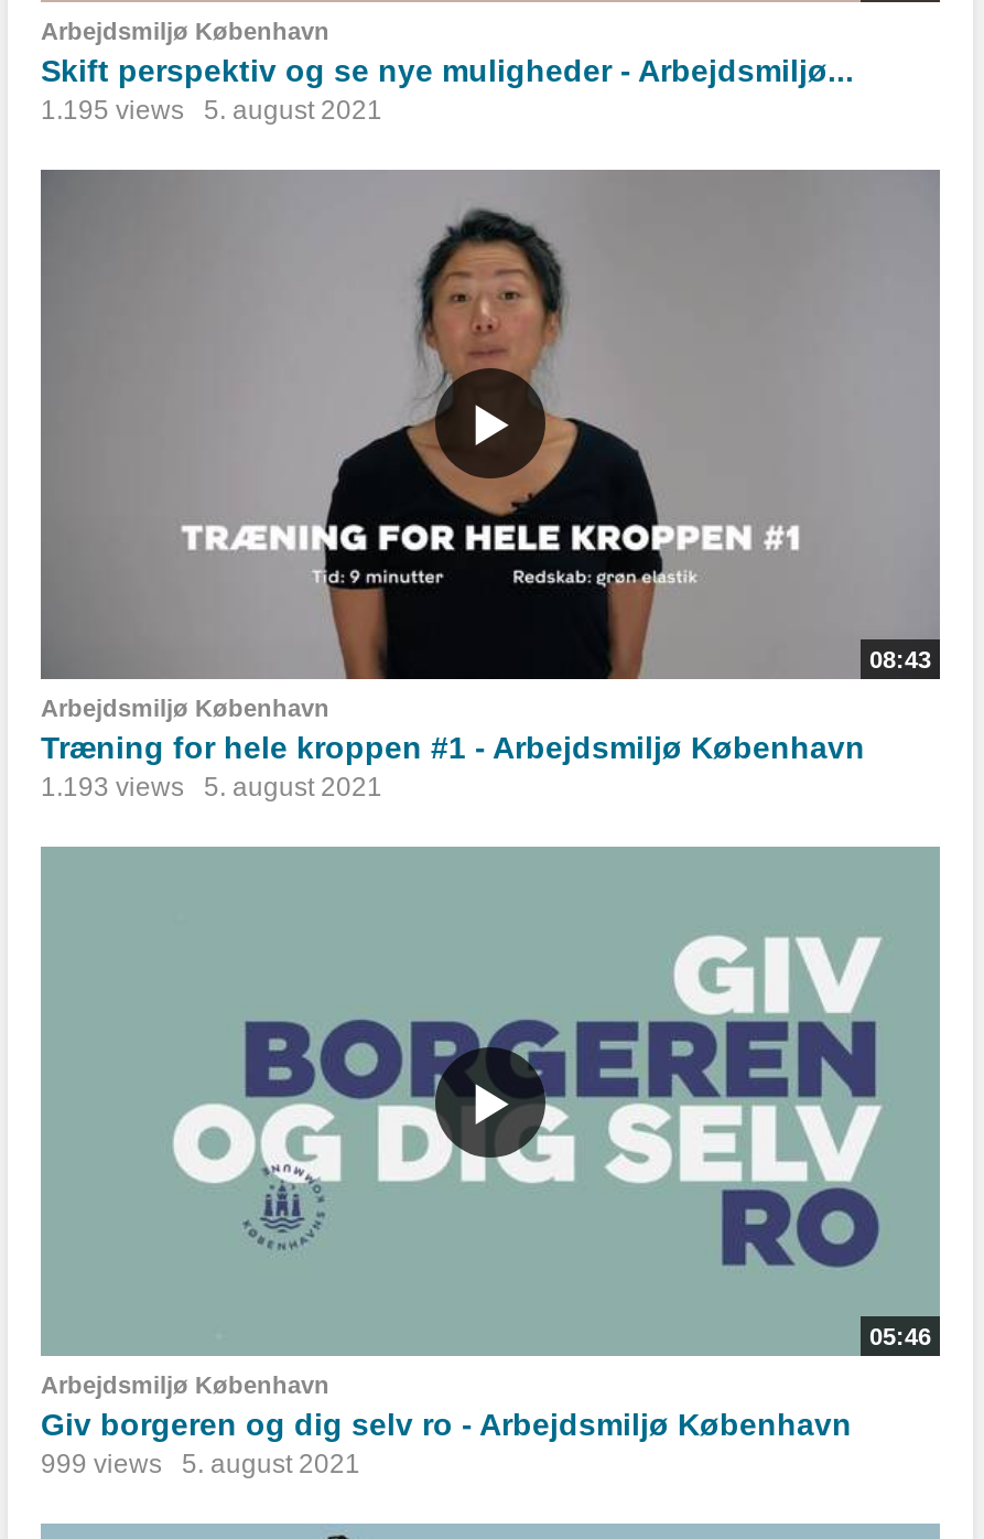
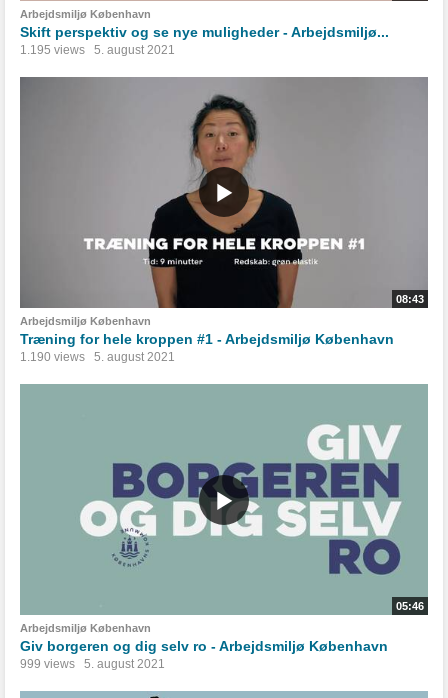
- 1.193 views 5. august 2021
+ 1.190 views 5. august 2021
